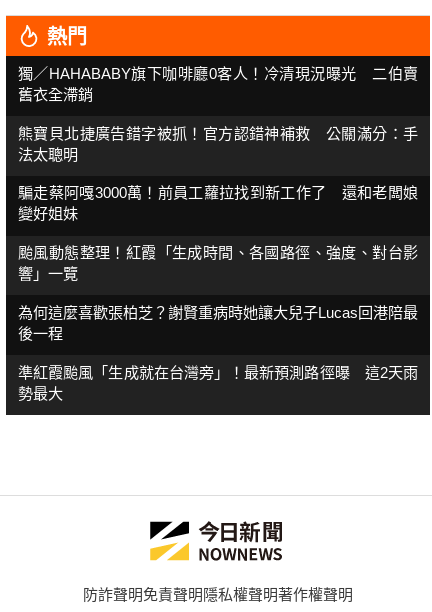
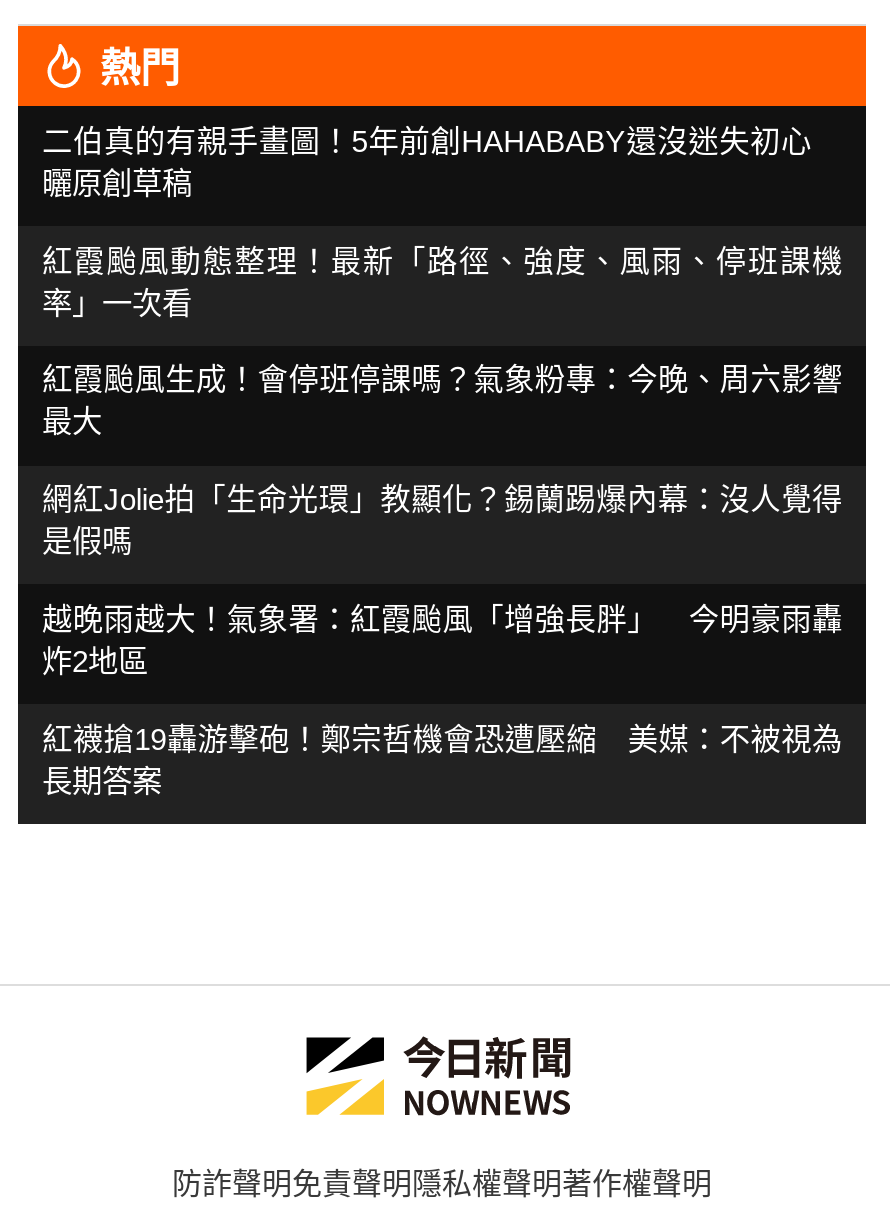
- 獨／HAHABABY旗下咖啡廳0客人！冷清現況曝光 二伯賣
- 舊衣全滯銷
+ 二伯真的有親手畫圖！5年前創HAHABABY還沒迷失初心
+ 曬原創草稿

- 熊寶貝北捷廣告錯字被抓！官方認錯神補救 公關滿分：手
- 法太聰明
+ 紅霞颱風動態整理！最新「路徑、強度、風雨、停班課機
+ 率」一次看

- 騙走蔡阿嘎3000萬！前員工蘿拉找到新工作了 還和老闆娘
- 變好姐妹
+ 紅霞颱風生成！會停班停課嗎？氣象粉專：今晚、周六影響
+ 最大

- 颱風動態整理！紅霞「生成時間、各國路徑、強度、對台影
- 響」一覽
+ 網紅Jolie拍「生命光環」教顯化？錫蘭踢爆內幕：沒人覺得
+ 是假嗎

- 為何這麼喜歡張柏芝？謝賢重病時她讓大兒子Lucas回港陪最
- 後一程
+ 越晚雨越大！氣象署：紅霞颱風「增強長胖」 今明豪雨轟
+ 炸2地區

- 準紅霞颱風「生成就在台灣旁」！最新預測路徑曝 這2天雨
- 勢最大
+ 紅襪搶19轟游擊砲！鄭宗哲機會恐遭壓縮 美媒：不被視為
+ 長期答案
